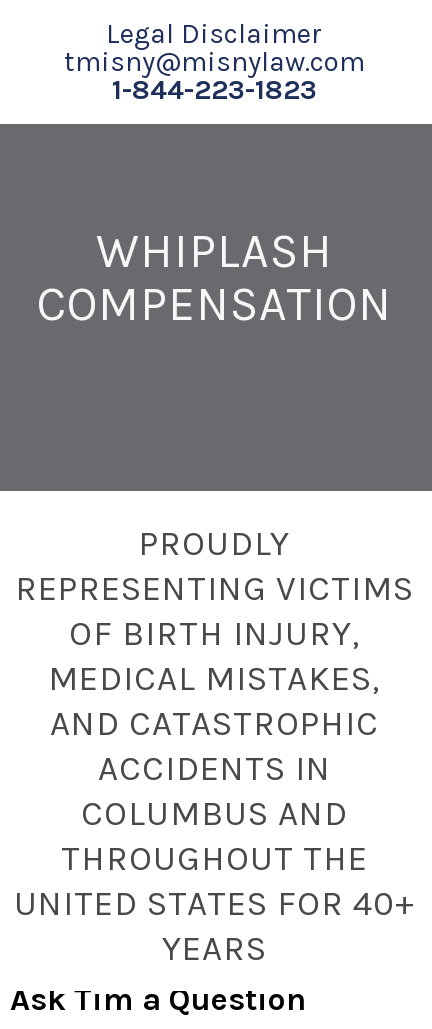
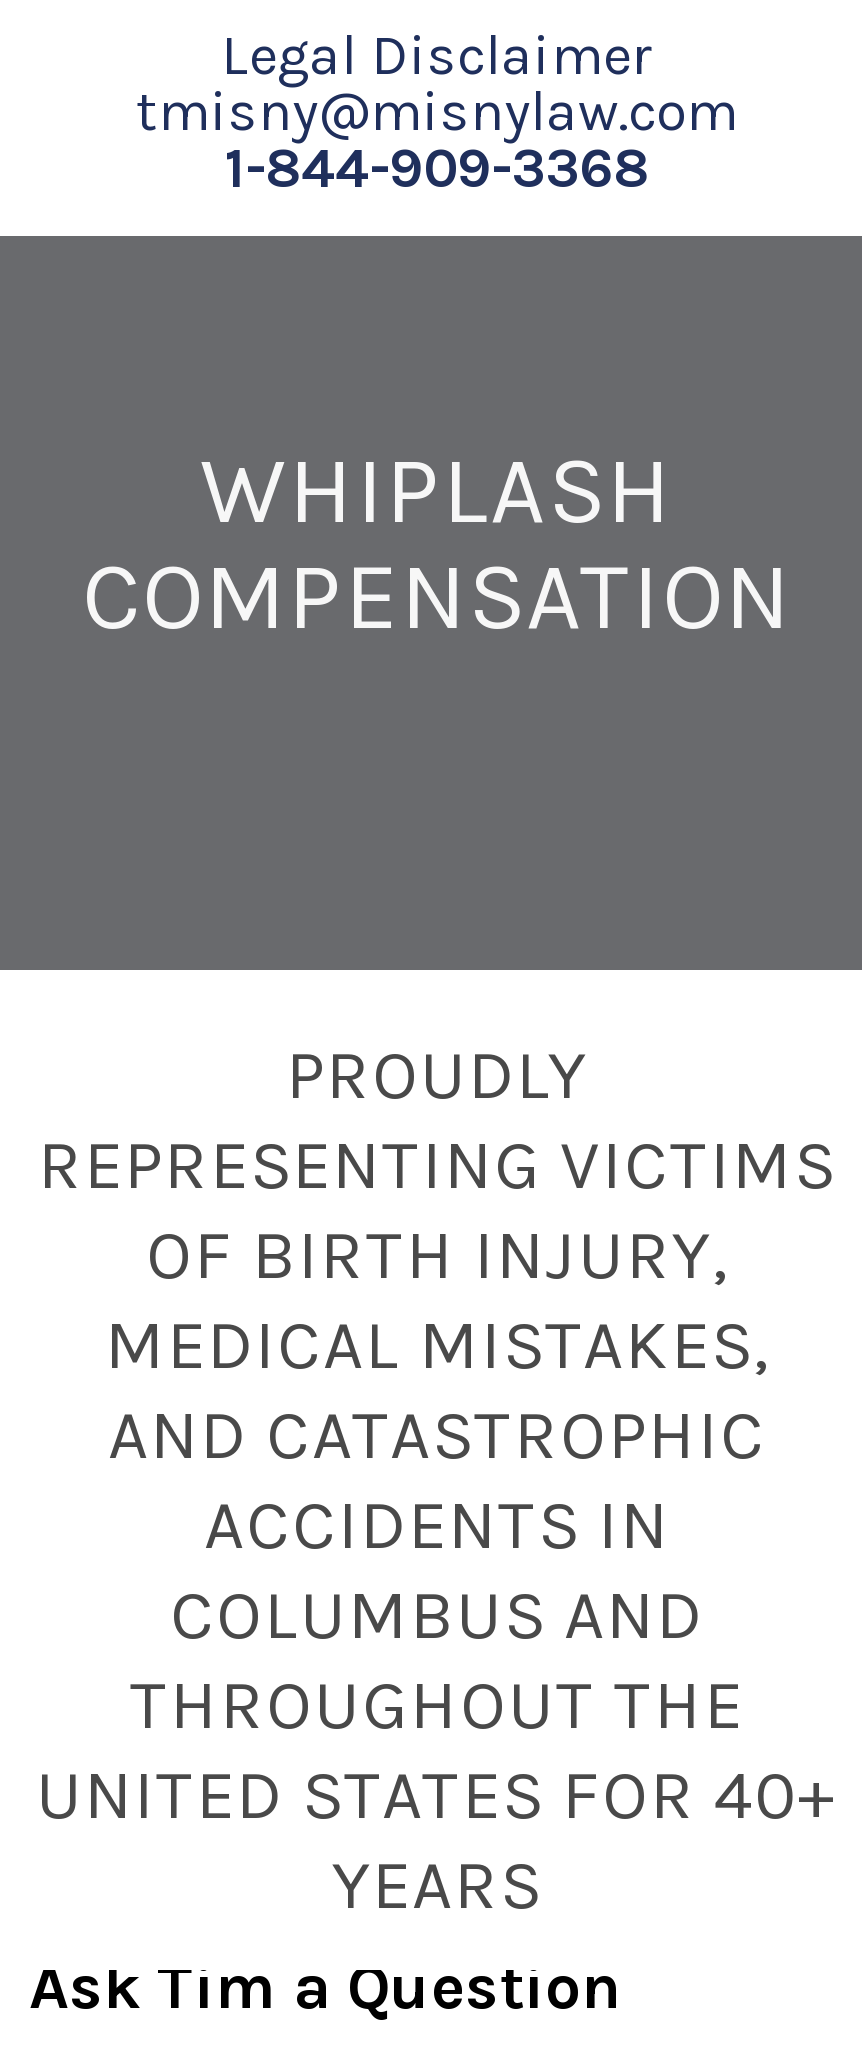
- 1-844-223-1823
+ 1-844-909-3368
